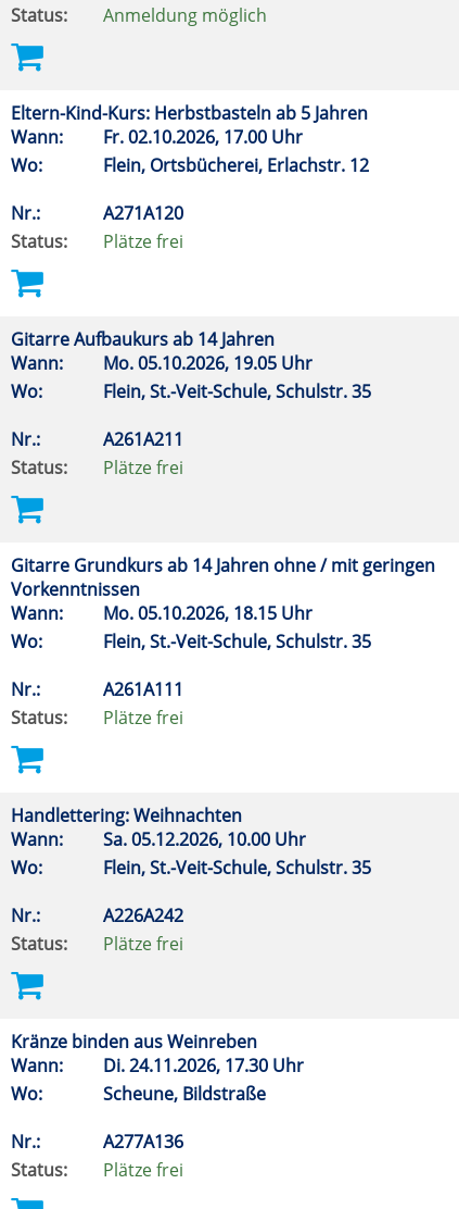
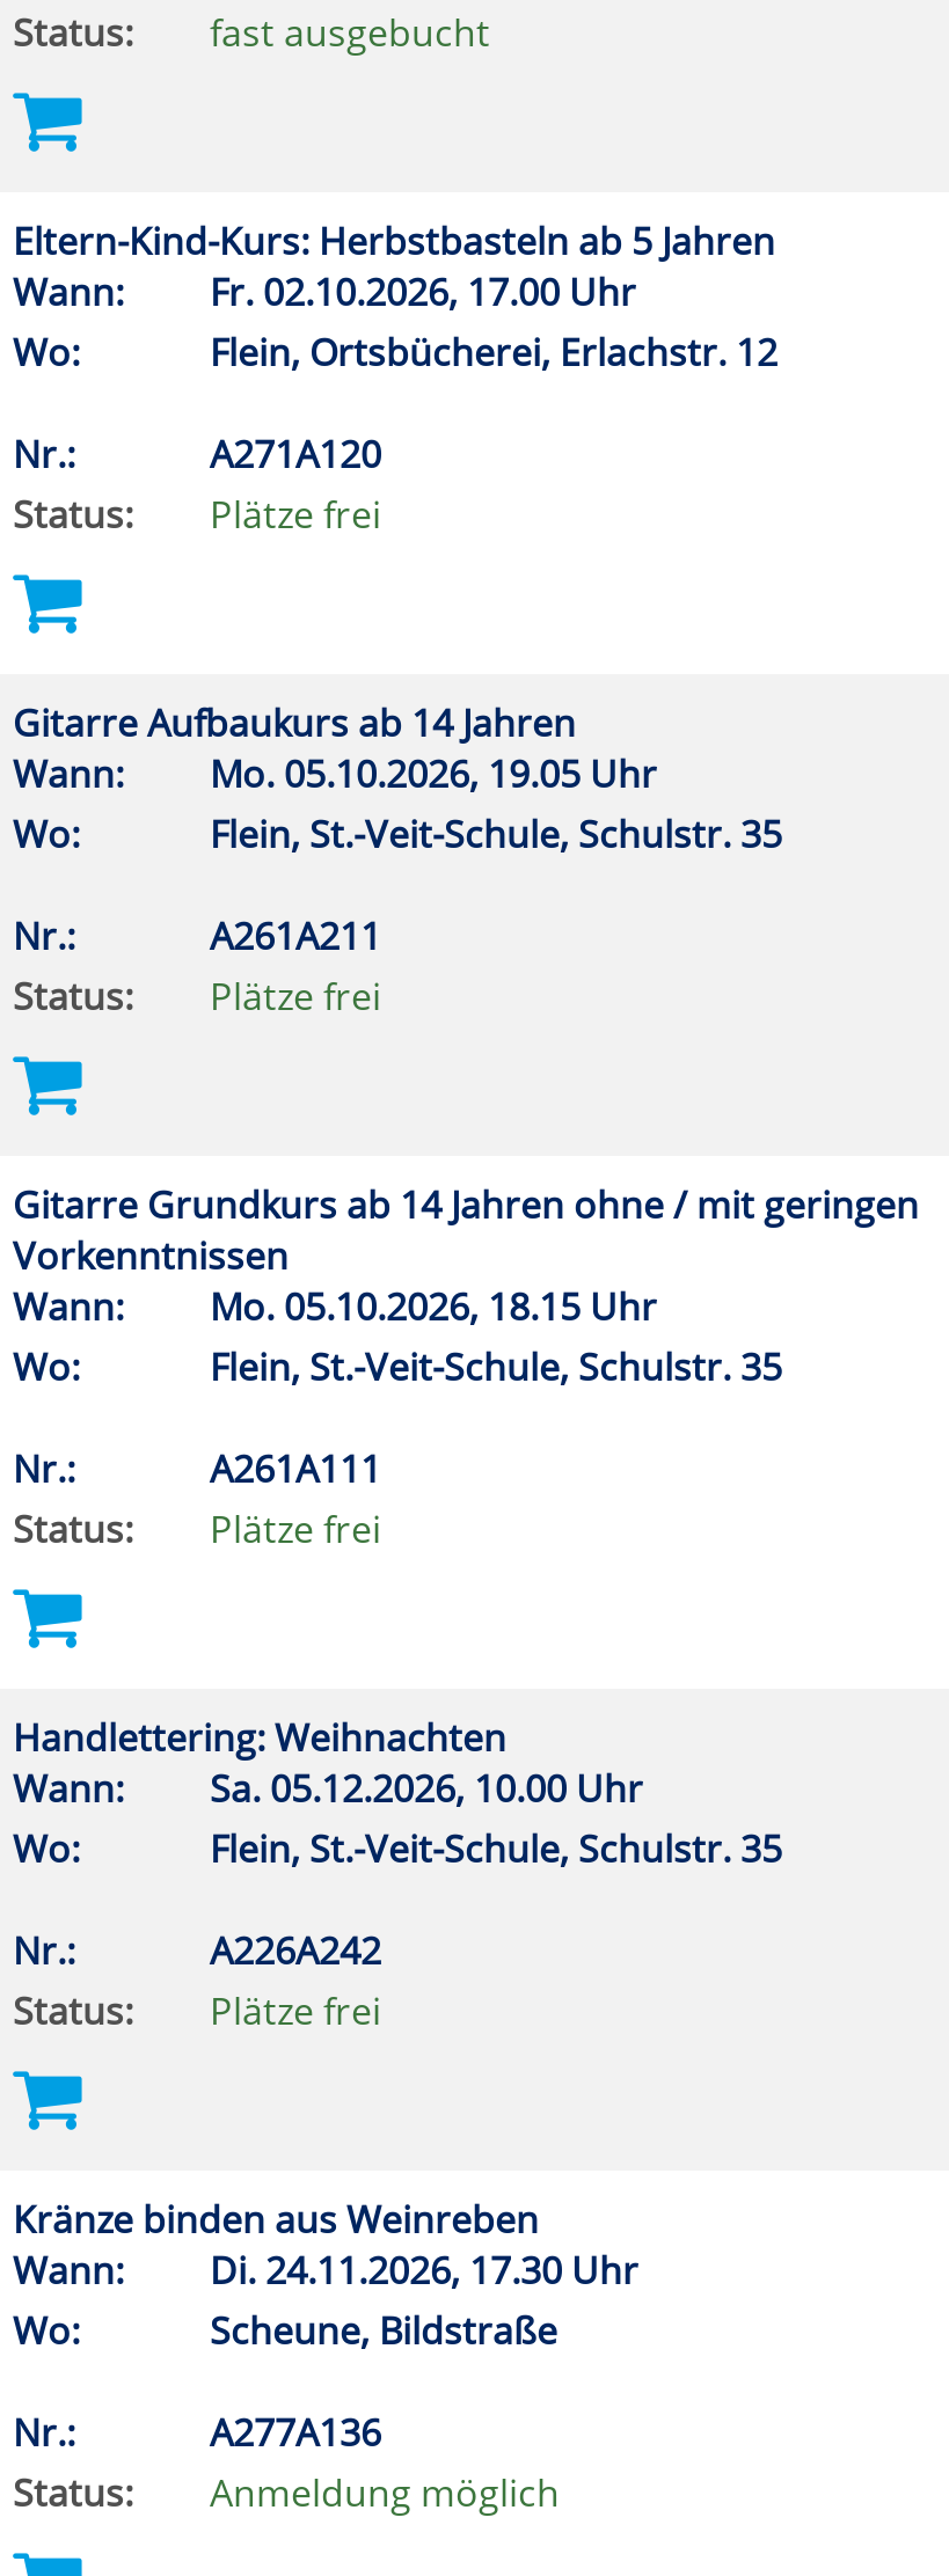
moved down: Anmeldung möglich

+ fast ausgebucht

- Plätze frei
